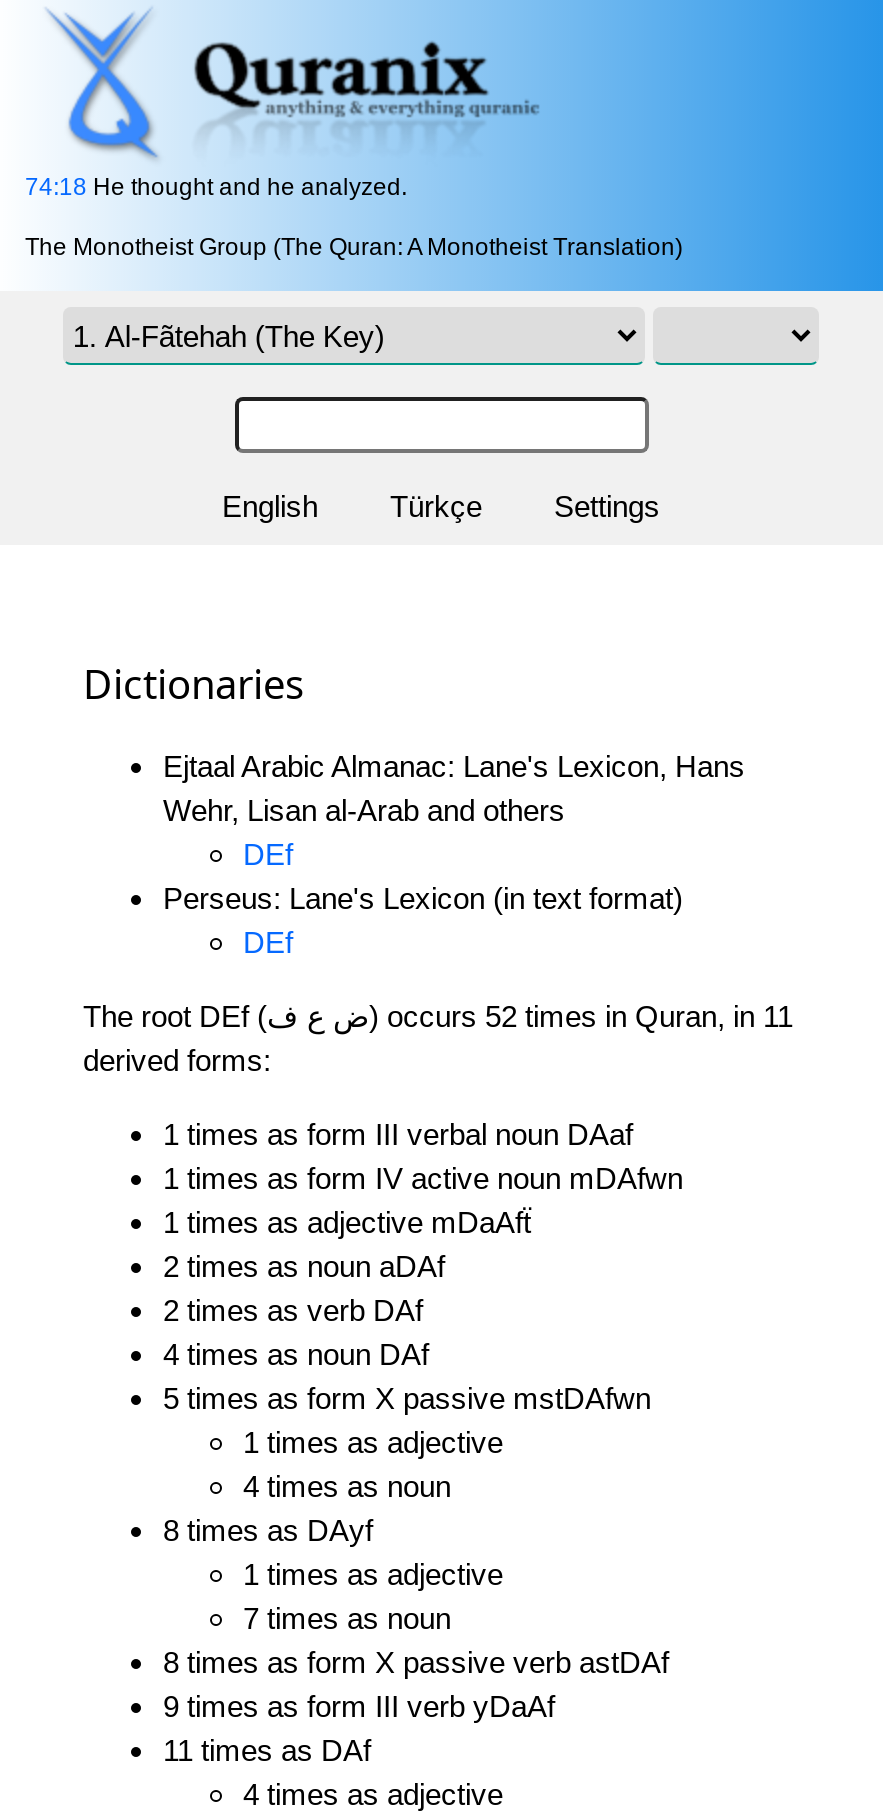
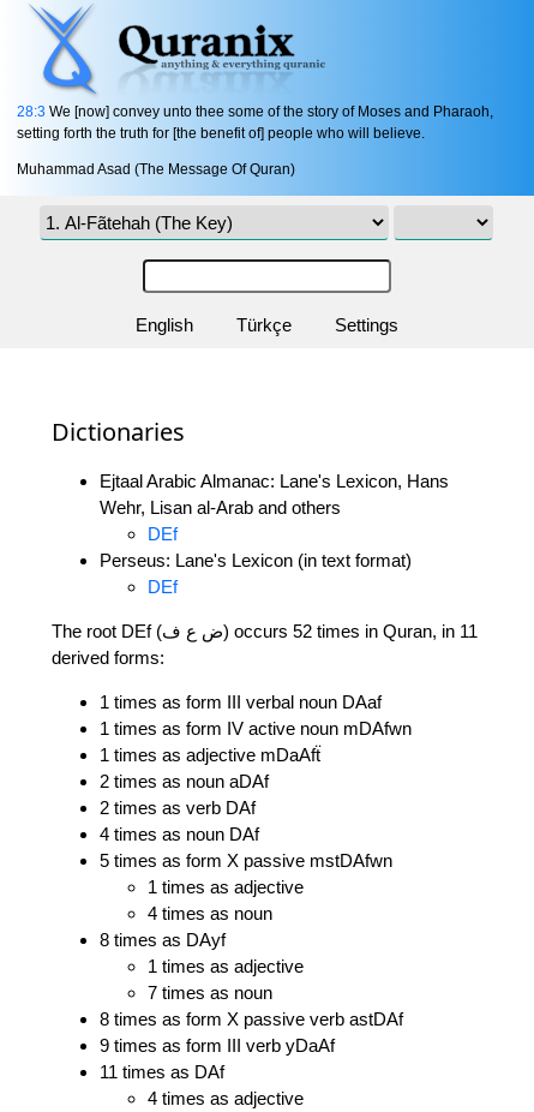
- 74:18 He thought and he analyzed.
+ 28:3 We [now] convey unto thee some of the story of Moses and Pharaoh,
+ setting forth the truth for [the benefit of] people who will believe.

- The Monotheist Group (The Quran: A Monotheist Translation)
+ Muhammad Asad (The Message Of Quran)
